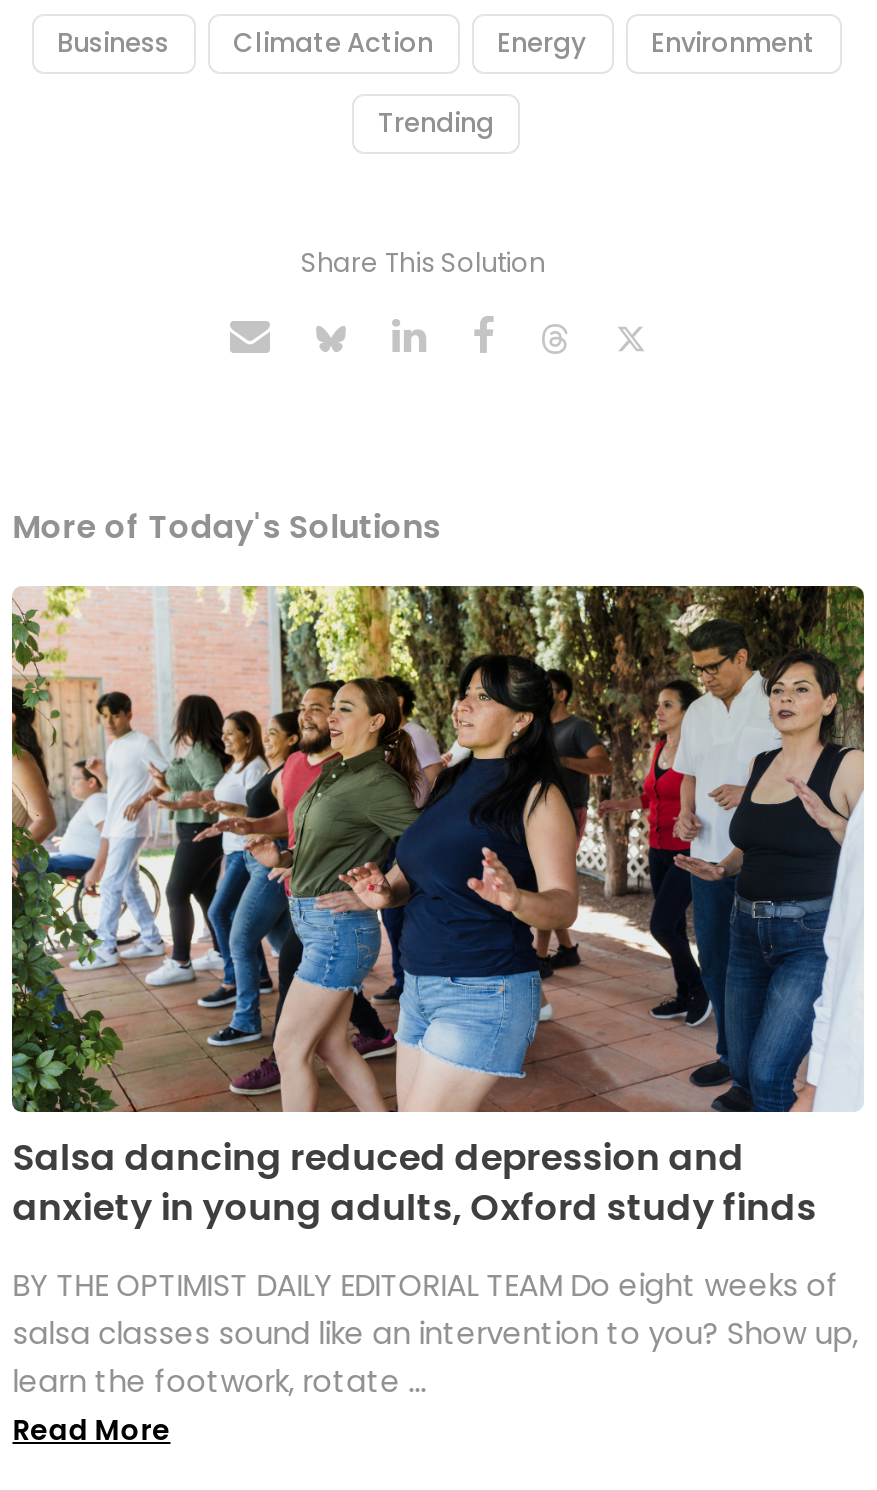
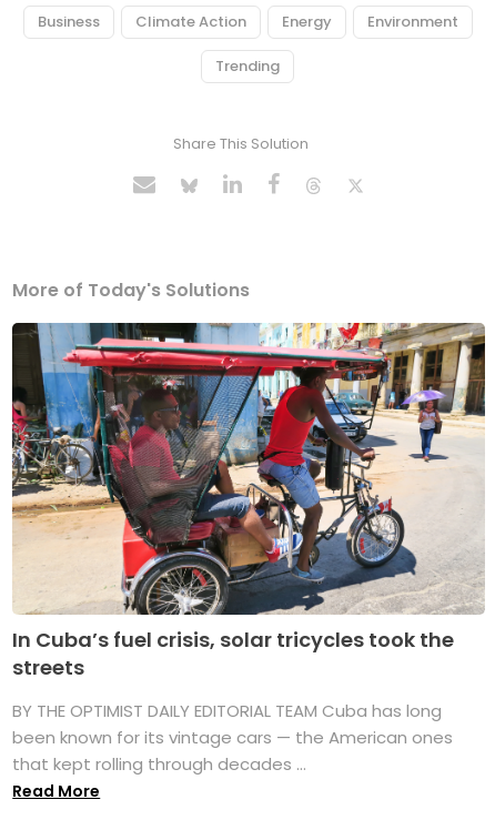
- [image]
- Salsa dancing reduced depression and
- anxiety in young adults, Oxford study finds
+ [image]
+ In Cuba’s fuel crisis, solar tricycles took the
+ streets

- BY THE OPTIMIST DAILY EDITORIAL TEAM Do eight weeks of
- salsa classes sound like an intervention to you? Show up,
- learn the footwork, rotate ...
+ BY THE OPTIMIST DAILY EDITORIAL TEAM Cuba has long
+ been known for its vintage cars — the American ones
+ that kept rolling through decades ...
